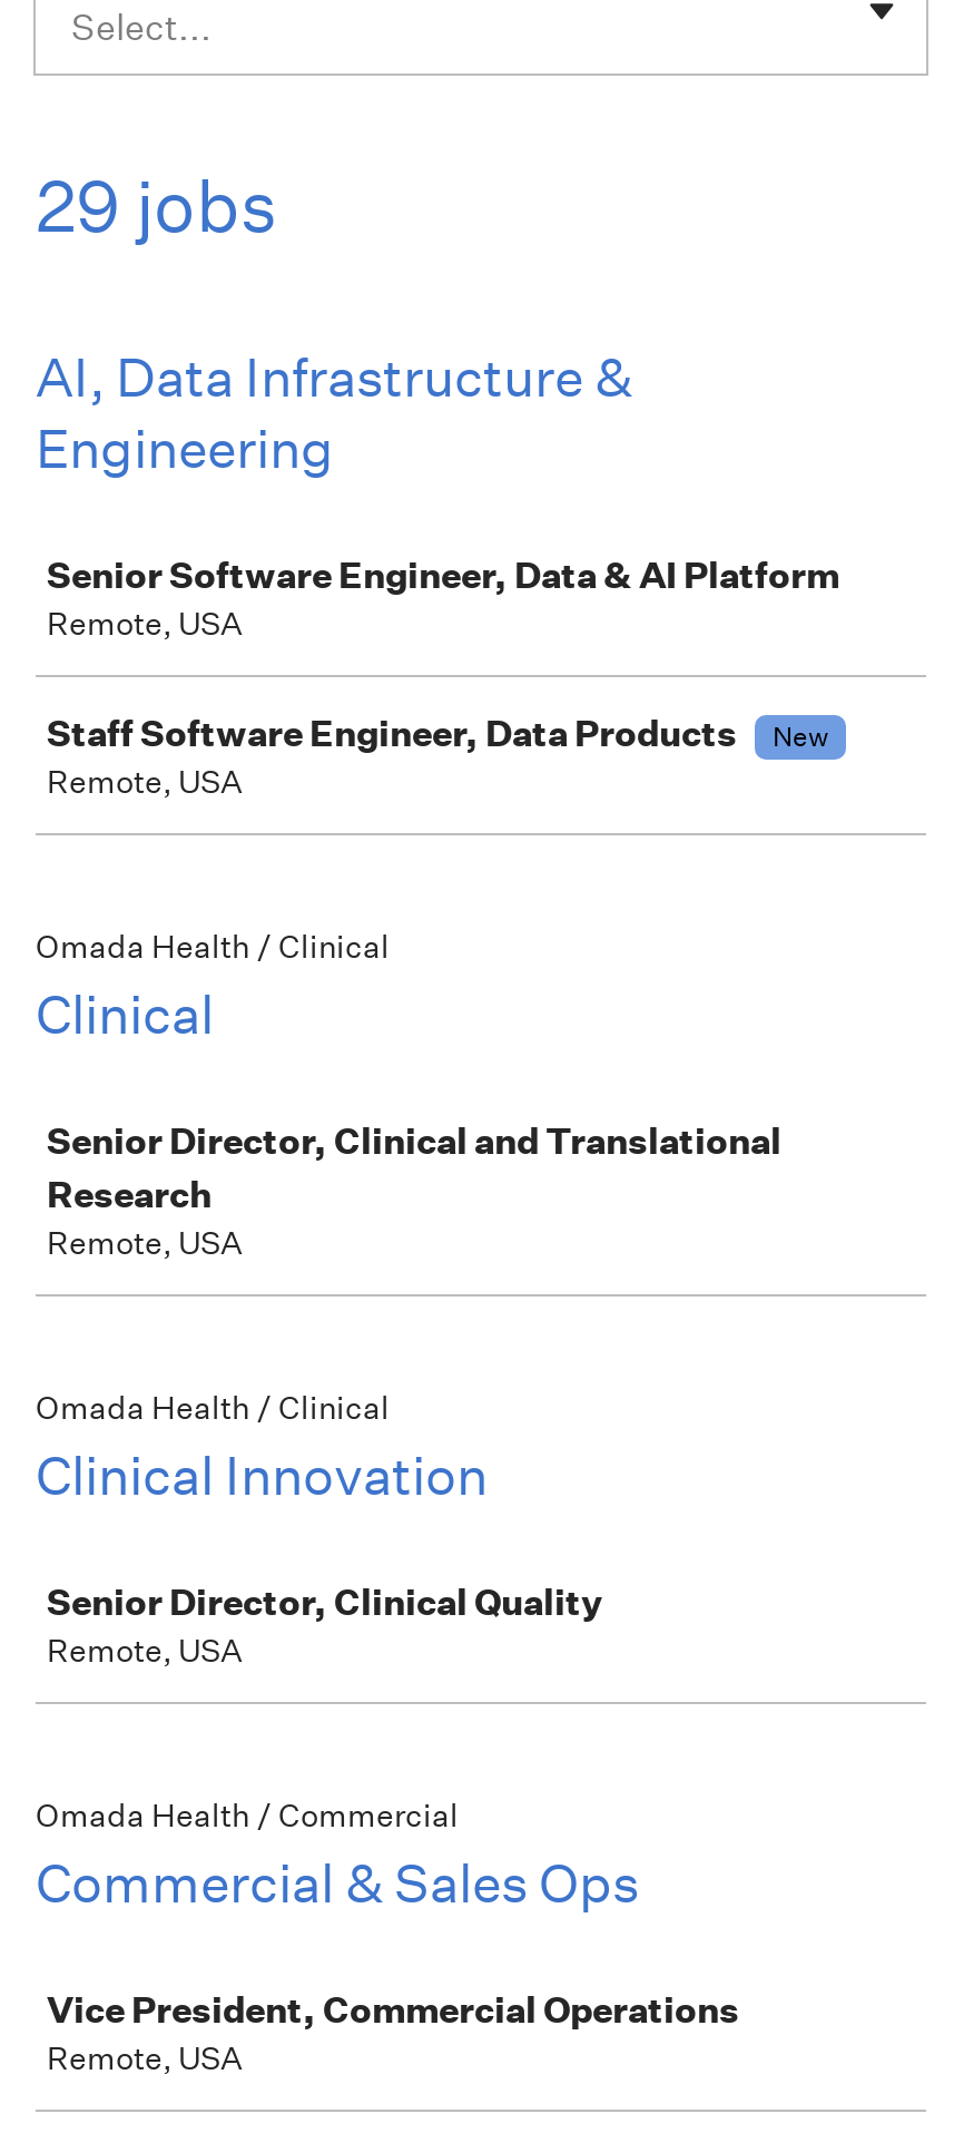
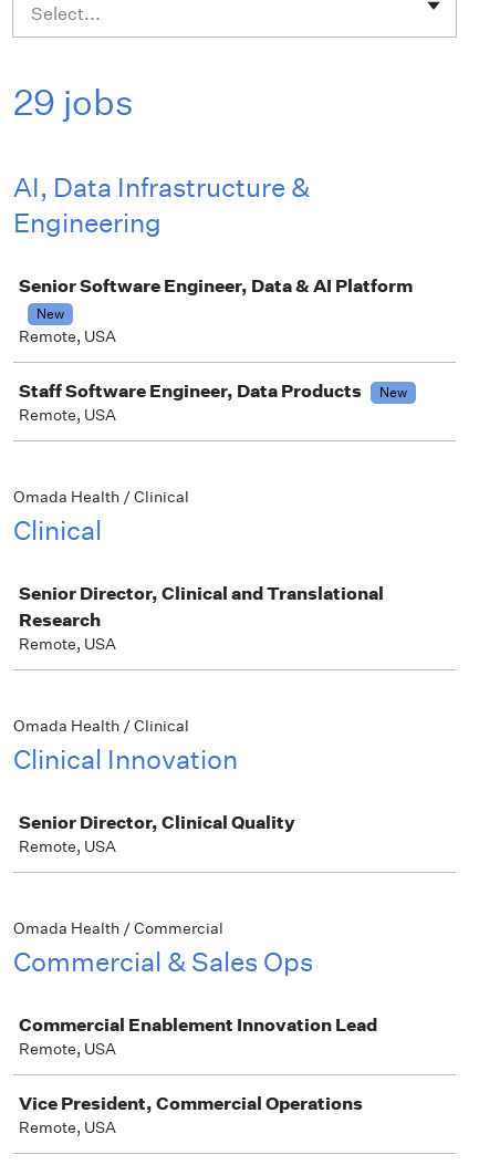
+ New

+ Commercial Enablement Innovation Lead
+ Remote, USA
